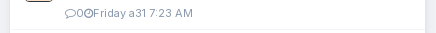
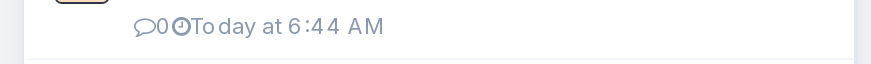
- 0 Friday a31 7:23 AM
+ 0 Today at 6:44 AM
